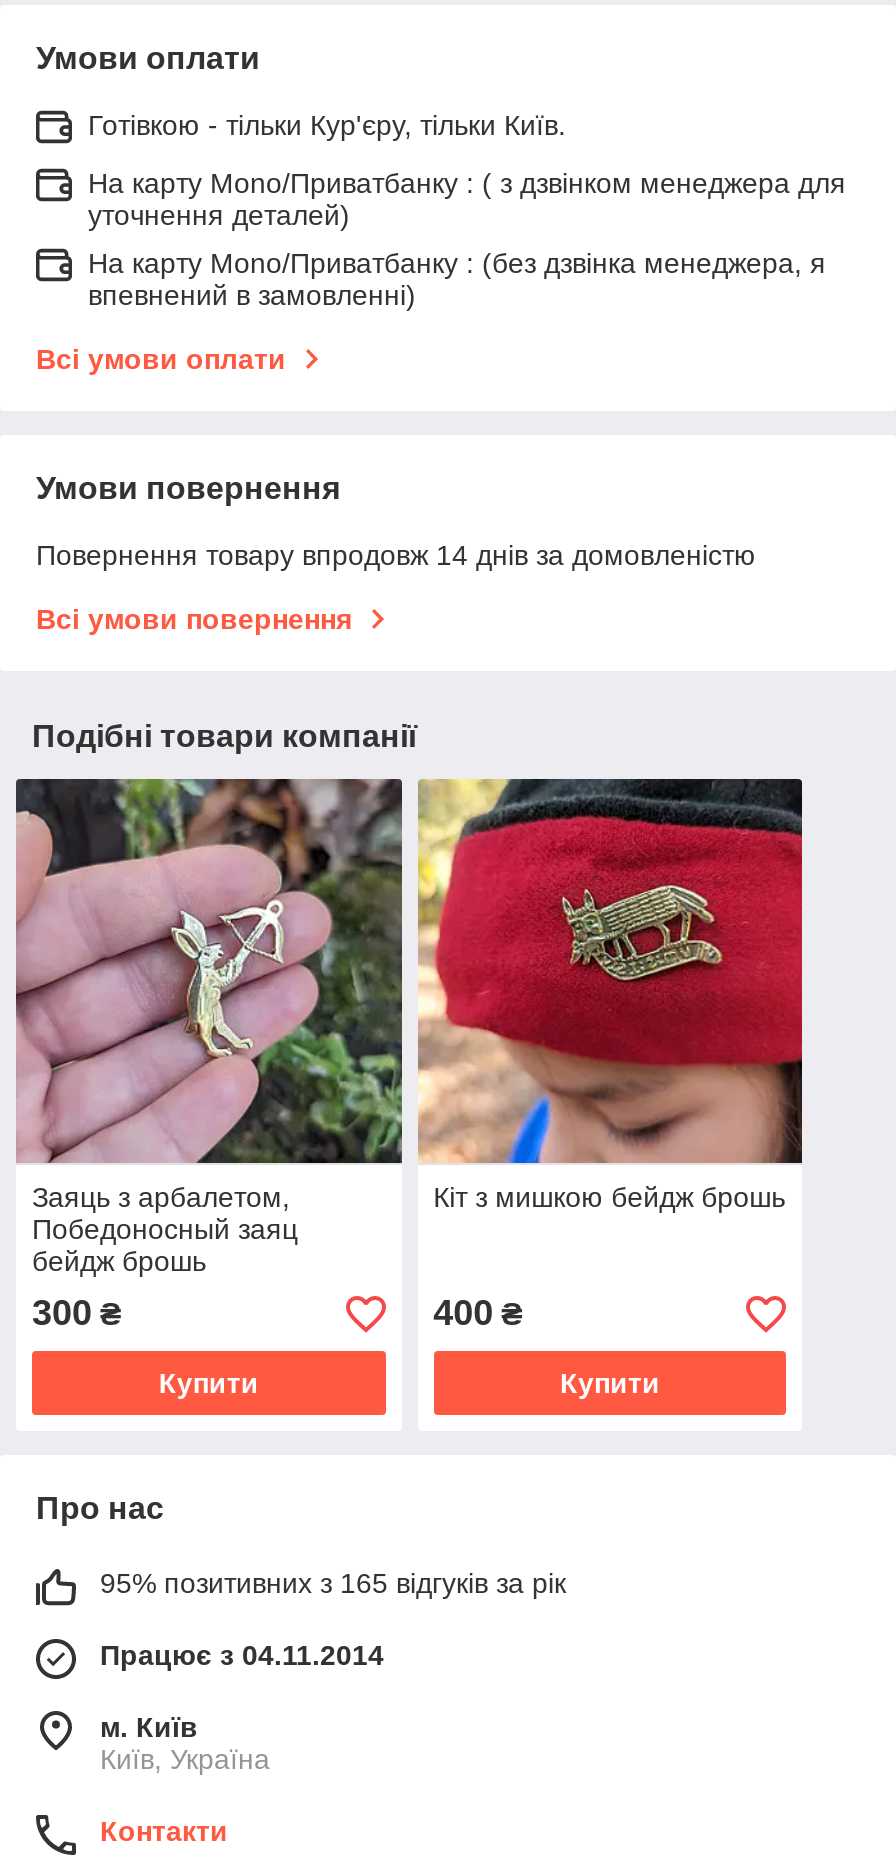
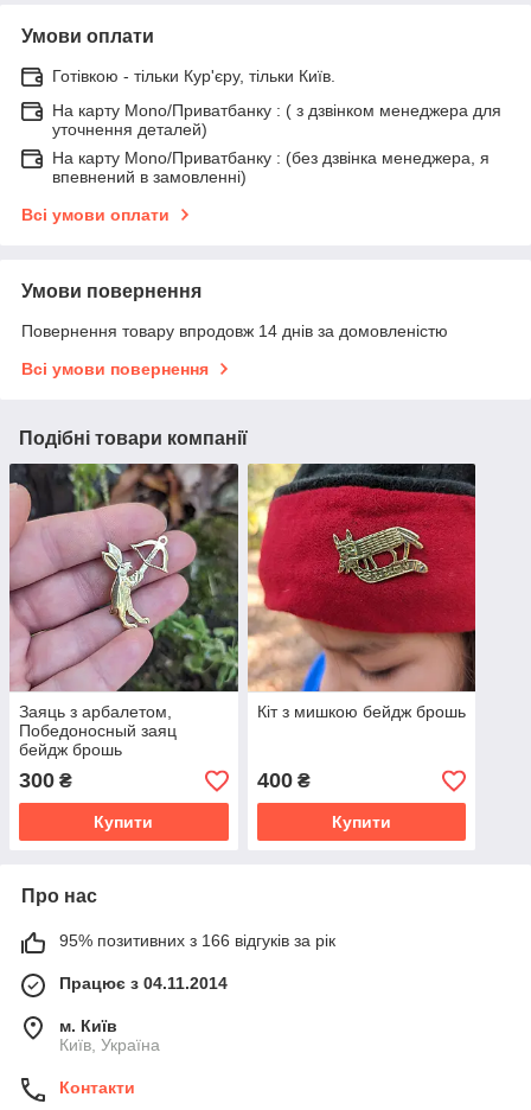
- 95% позитивних з 165 відгуків за рік
+ 95% позитивних з 166 відгуків за рік
